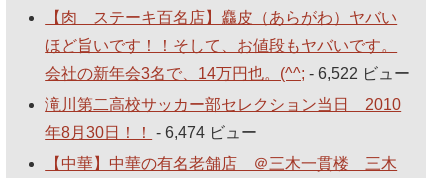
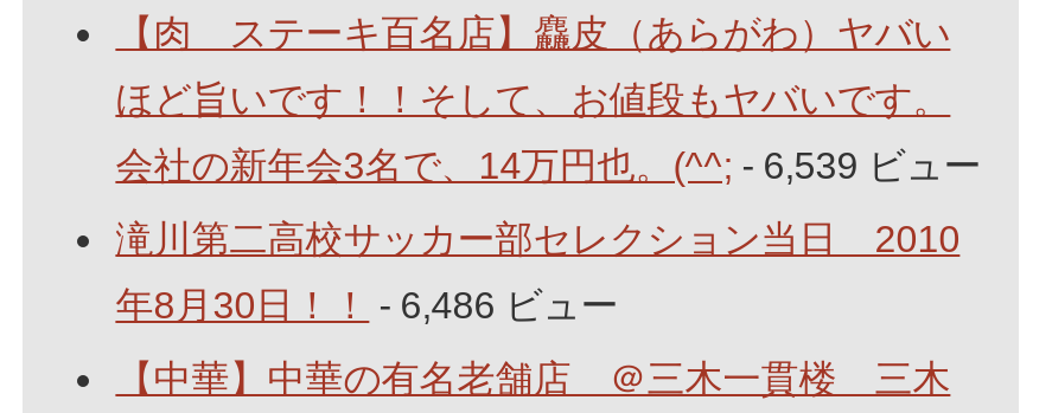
- 会社の新年会3名で、14万円也。(^^; - 6,522 ビュー
+ 会社の新年会3名で、14万円也。(^^; - 6,539 ビュー

- 年8月30日！！- 6,474 ビュー
+ 年8月30日！！- 6,486 ビュー
